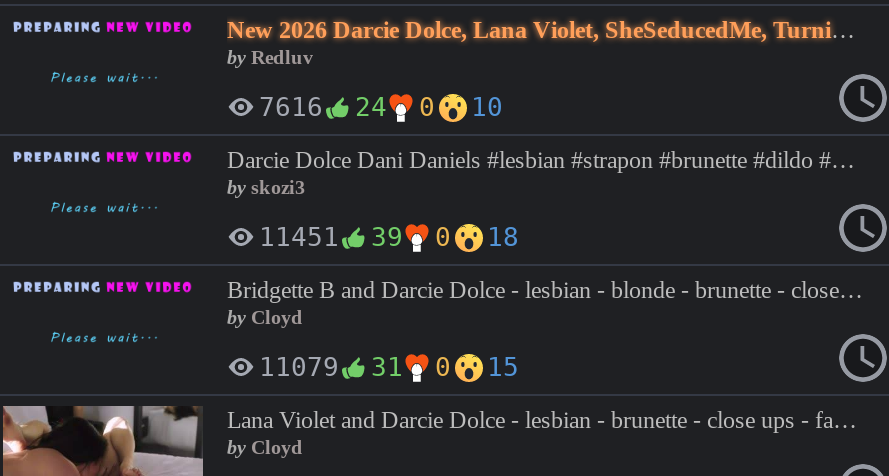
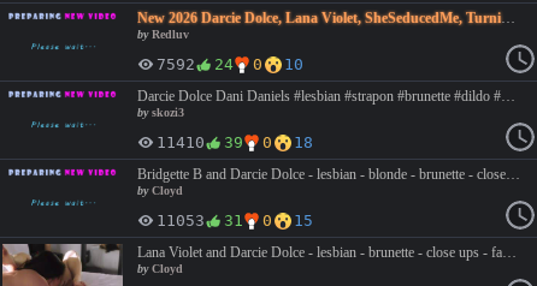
- 7616 24 0 10
+ 7592 24 0 10

- 11451 39 0 18
+ 11410 39 0 18

- 11079 31 0 15
+ 11053 31 0 15
